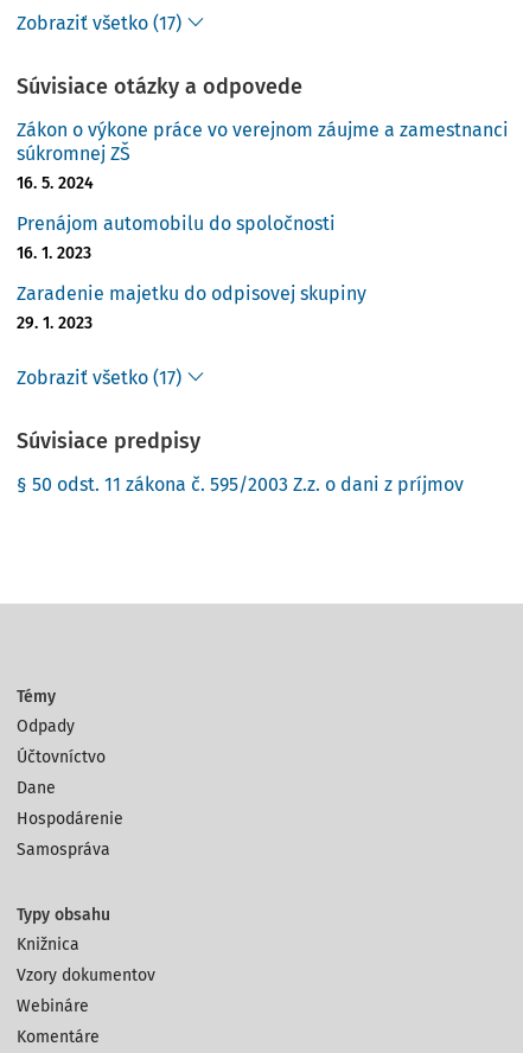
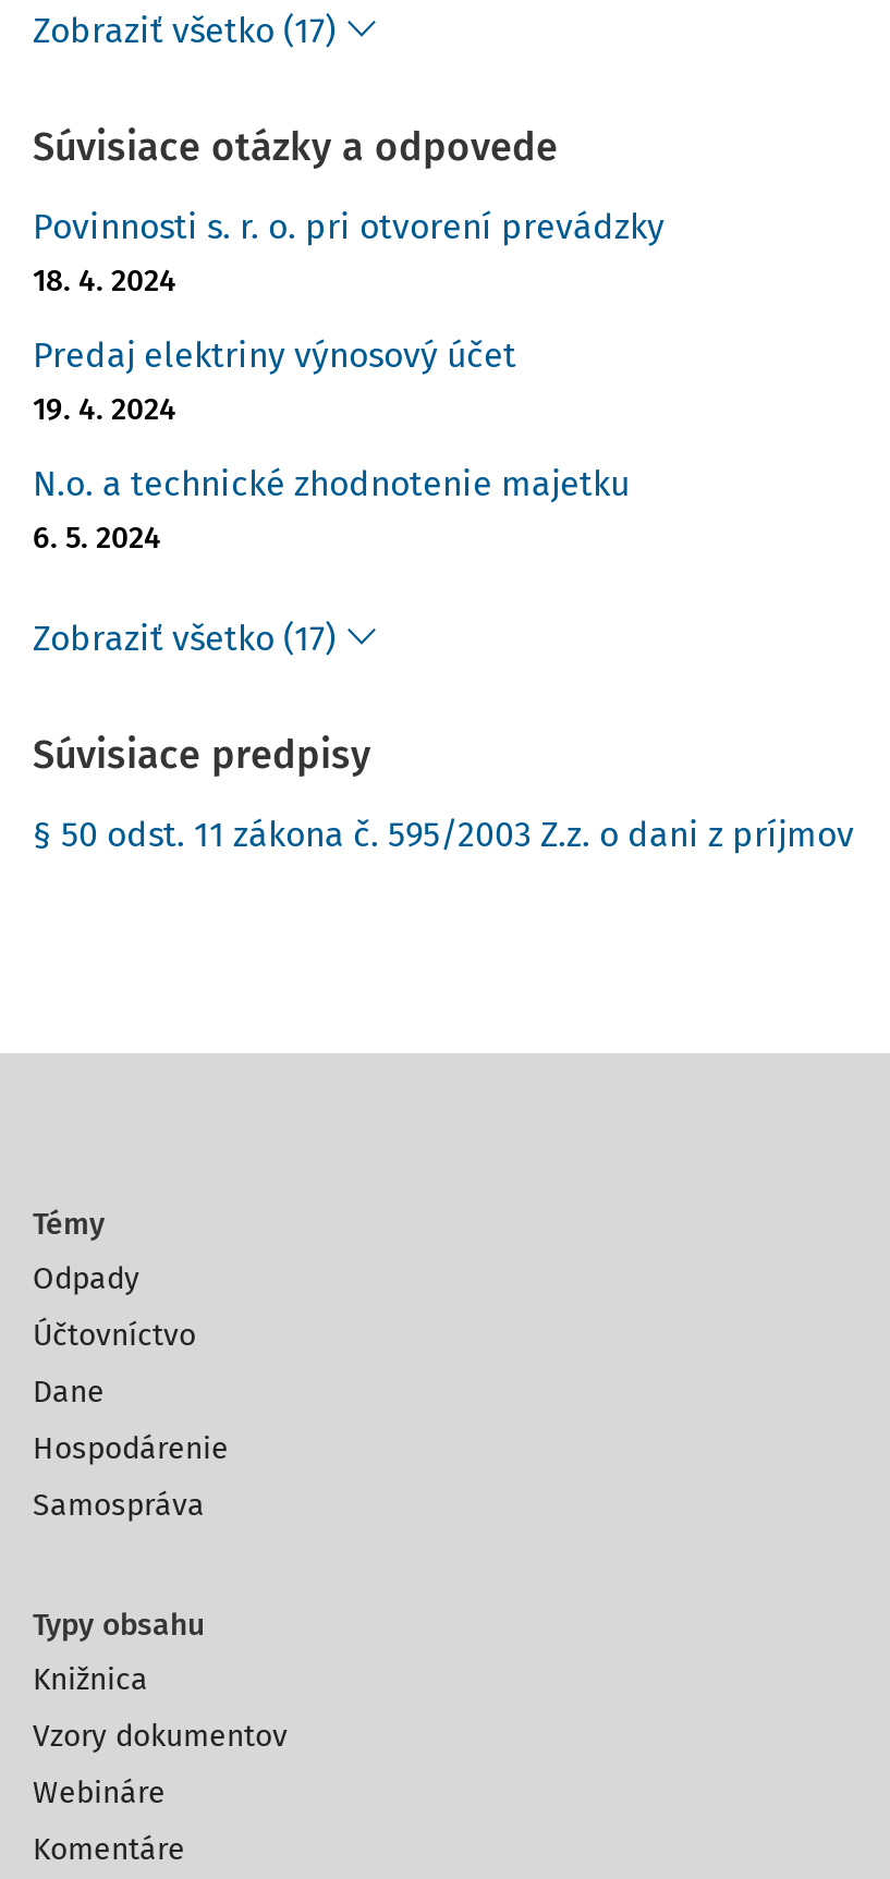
- Zákon o výkone práce vo verejnom záujme a zamestnanci
- súkromnej ZŠ
- 16. 5. 2024
+ Povinnosti s. r. o. pri otvorení prevádzky
+ 18. 4. 2024

- Prenájom automobilu do spoločnosti
- 16. 1. 2023
+ Predaj elektriny výnosový účet
+ 19. 4. 2024

- Zaradenie majetku do odpisovej skupiny
- 29. 1. 2023
+ N.o. a technické zhodnotenie majetku
+ 6. 5. 2024
